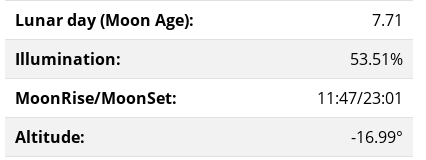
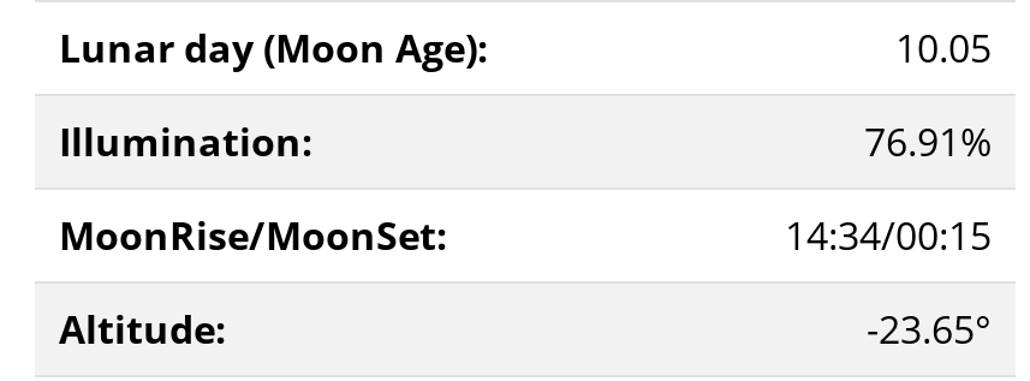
- 7.71
+ 10.05

- 53.51%
+ 76.91%

- 11:47/23:01
+ 14:34/00:15

- -16.99°
+ -23.65°
